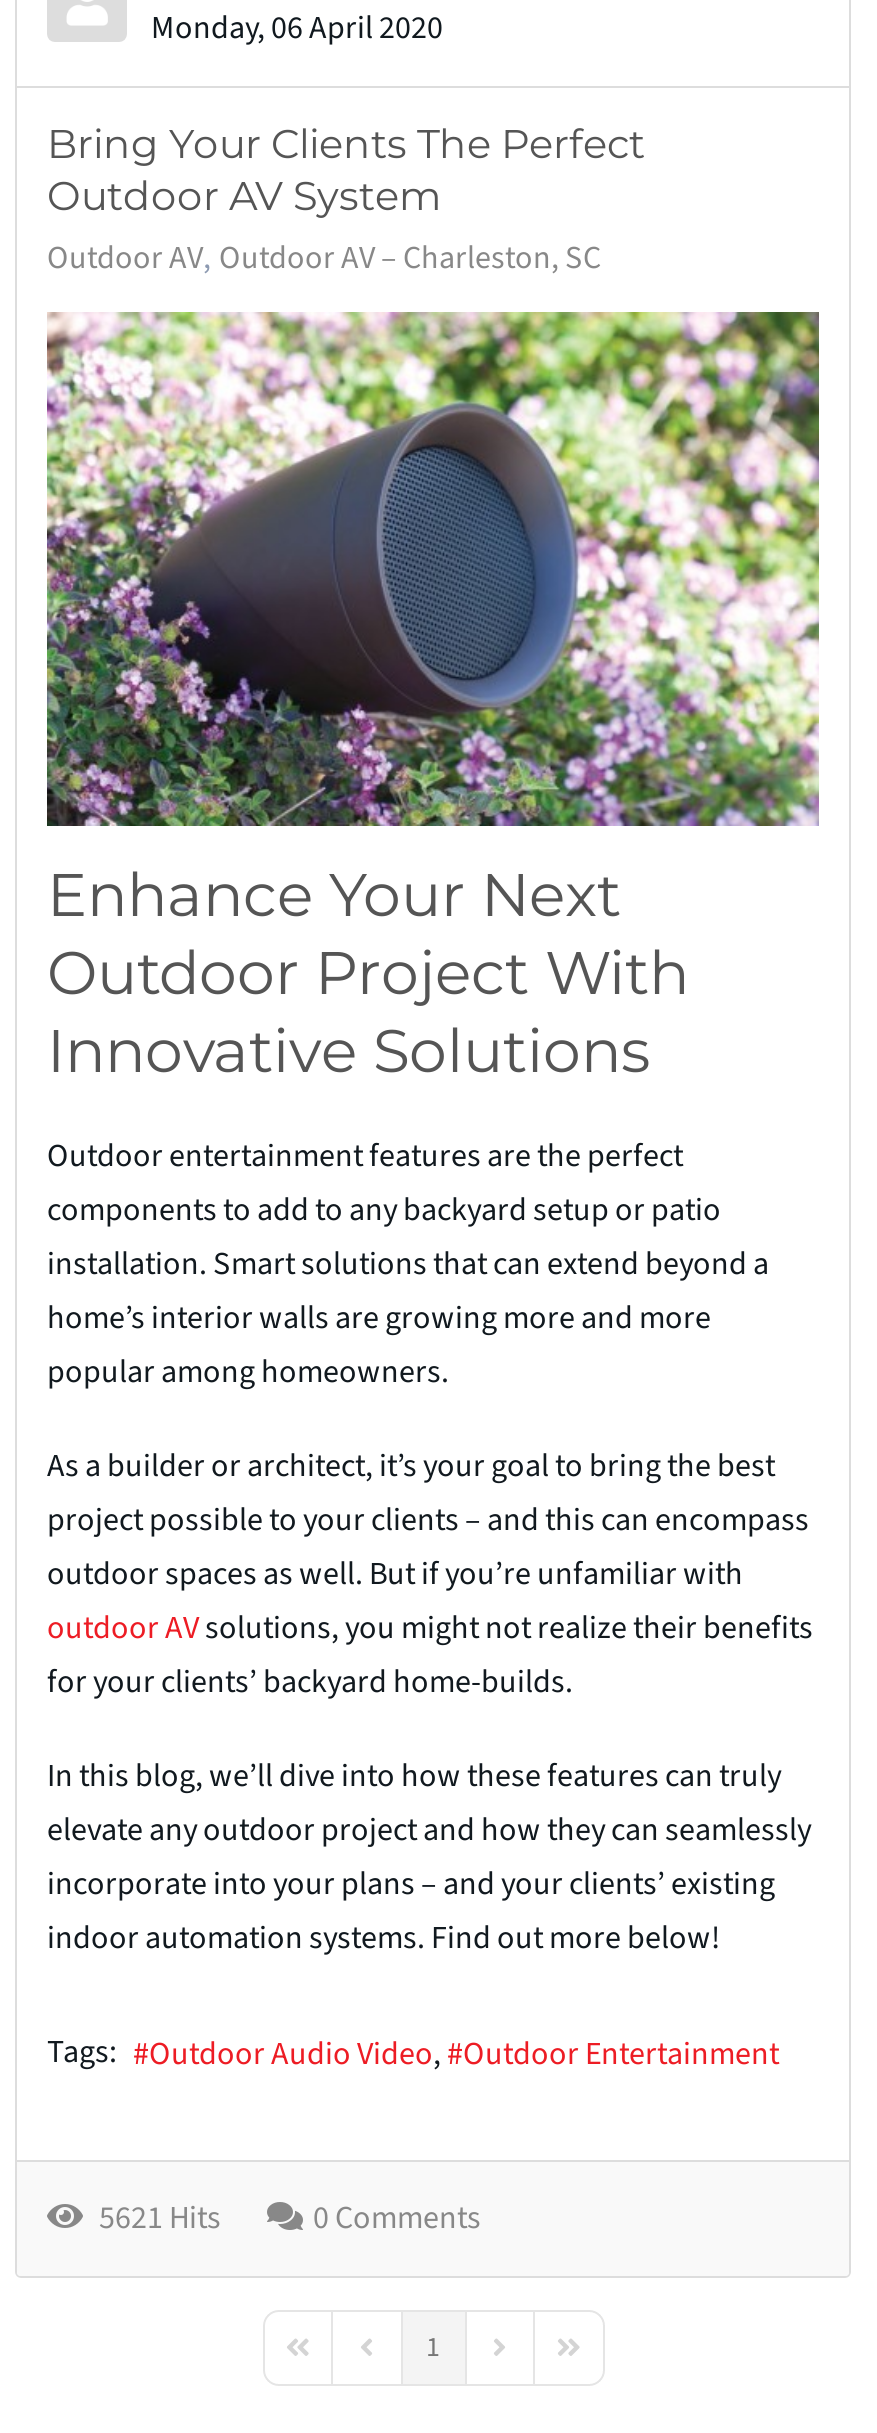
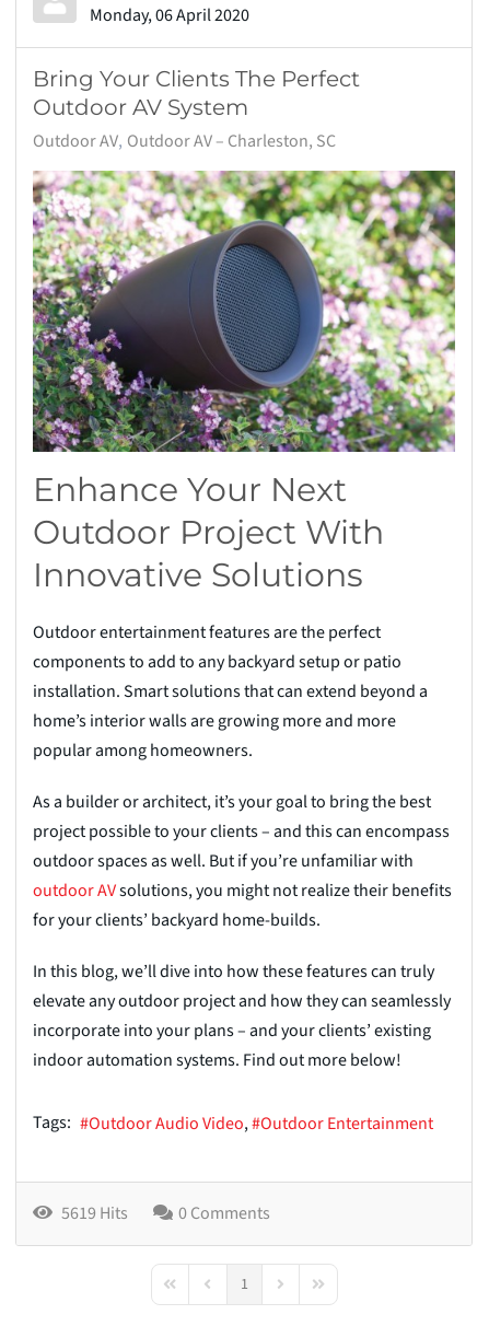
- 5621 Hits
+ 5619 Hits
